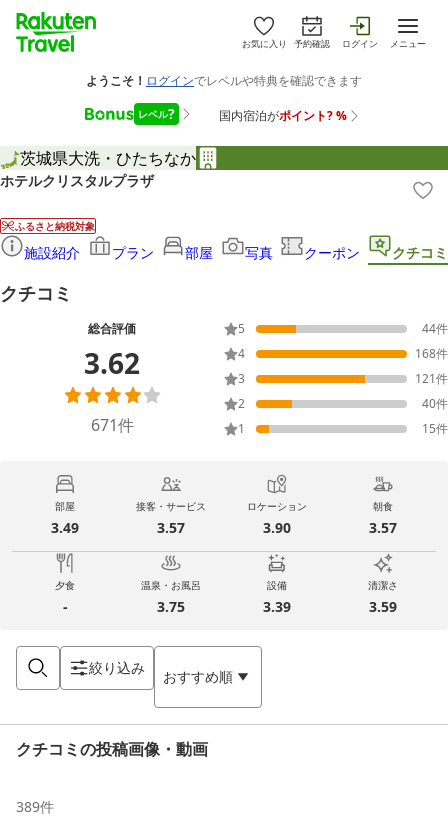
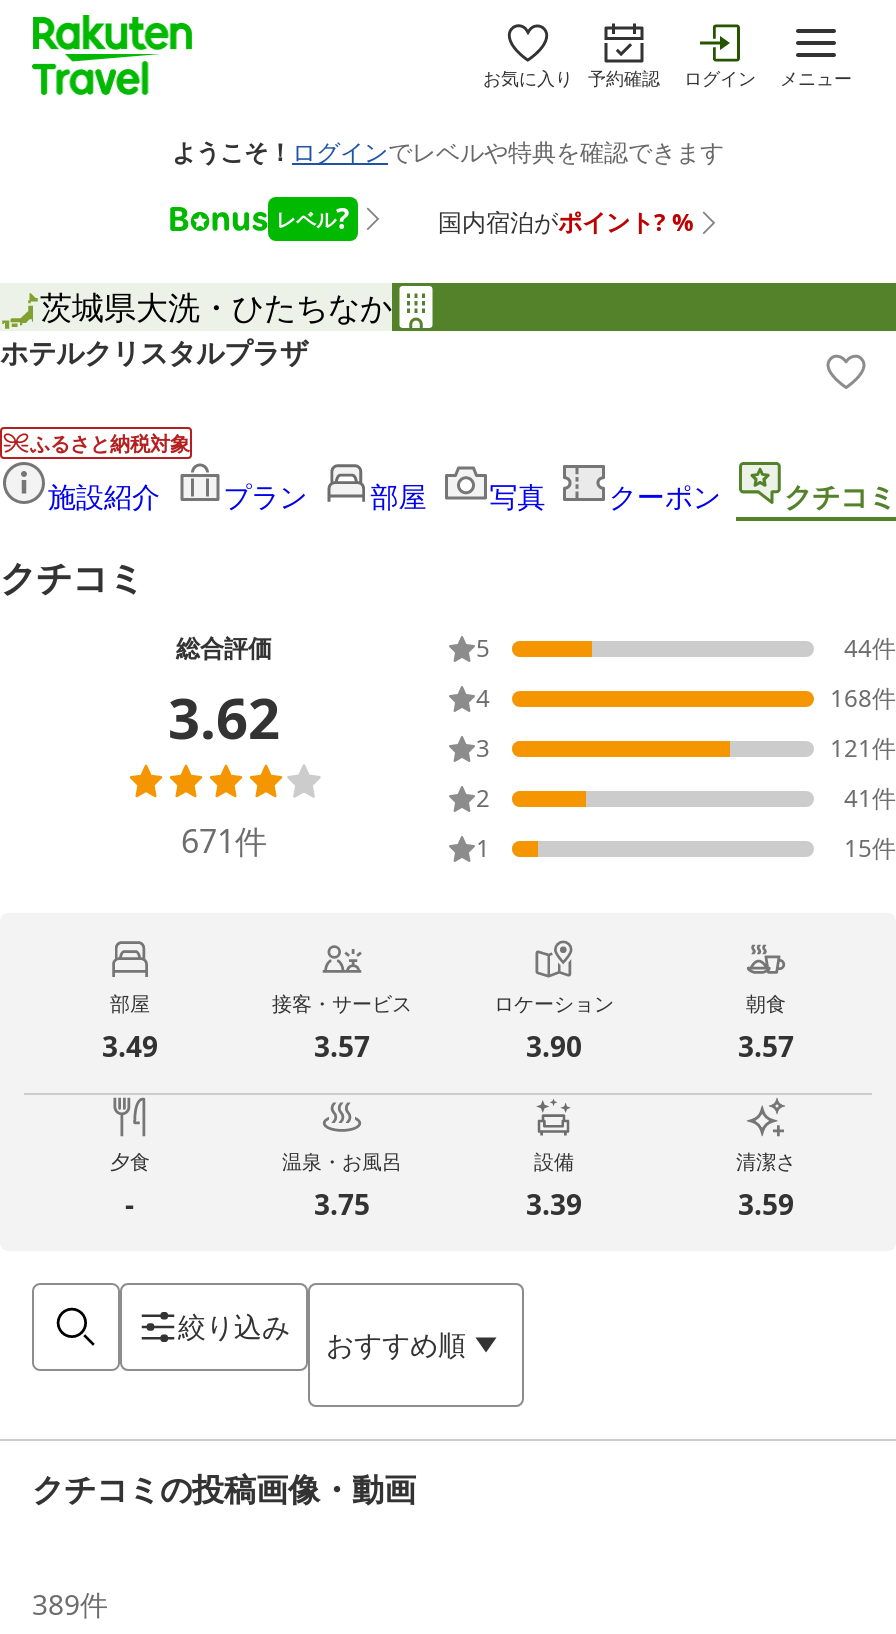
- 40件
+ 41件
